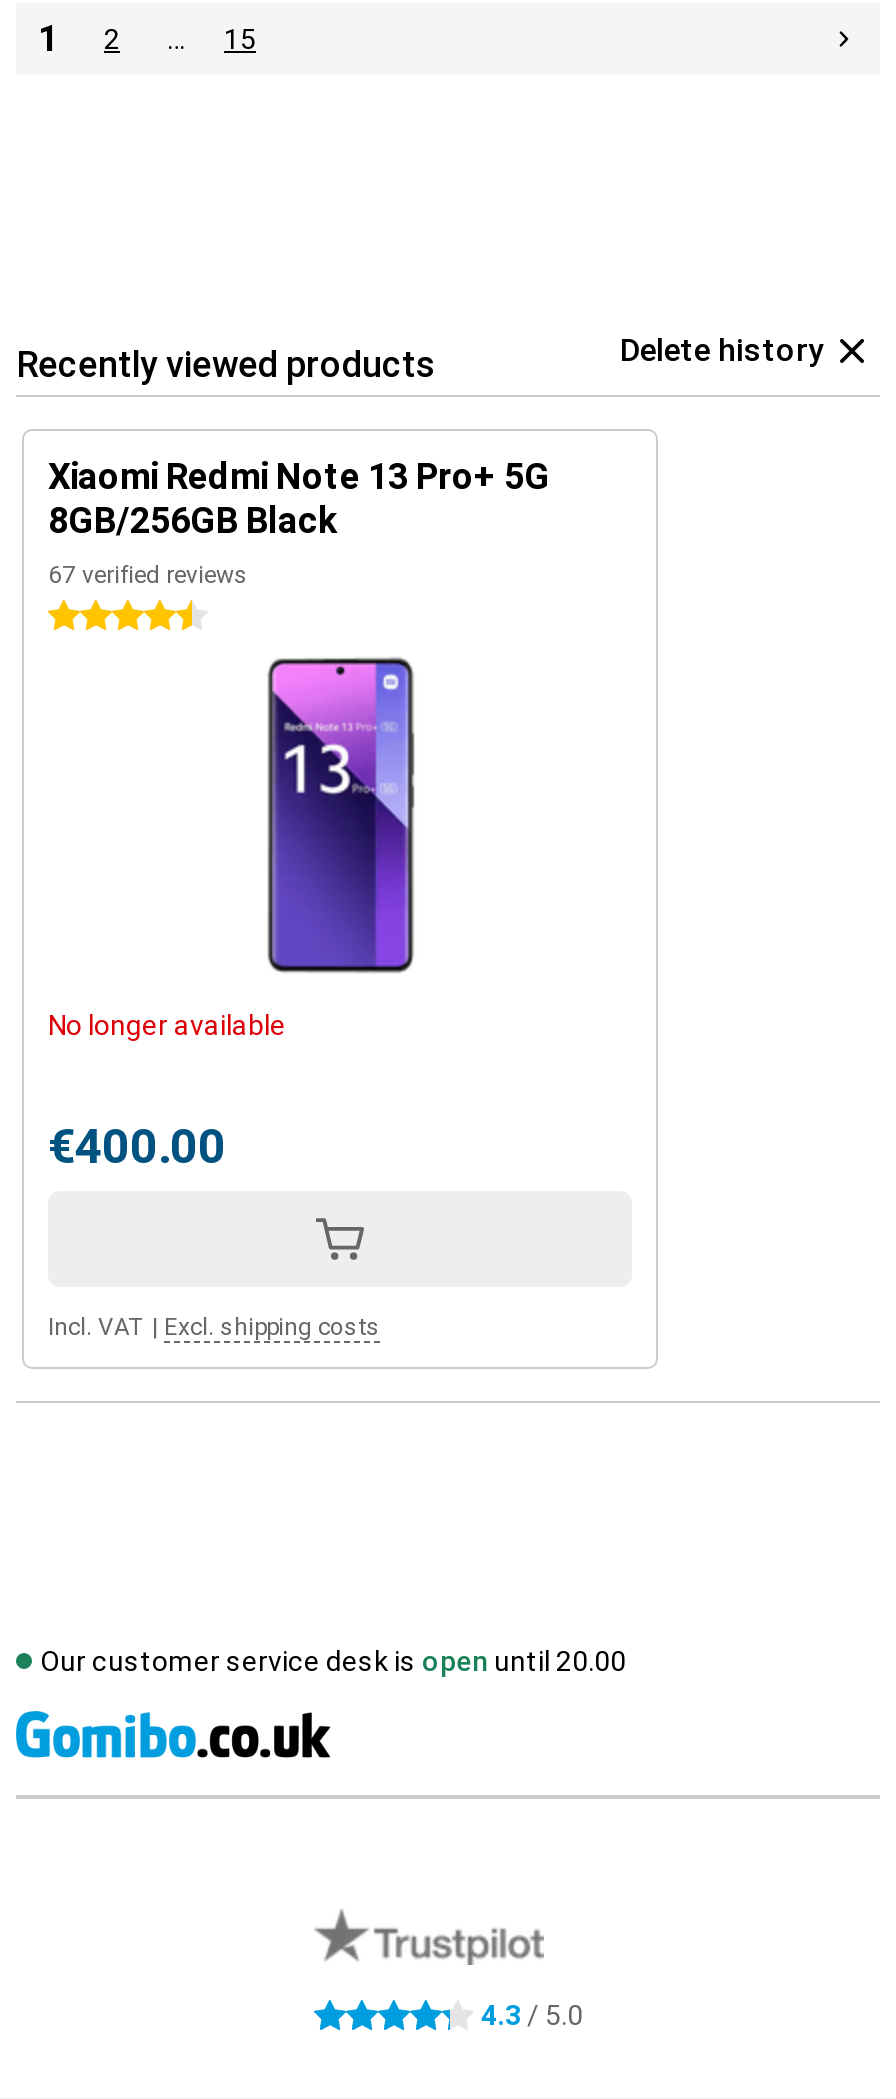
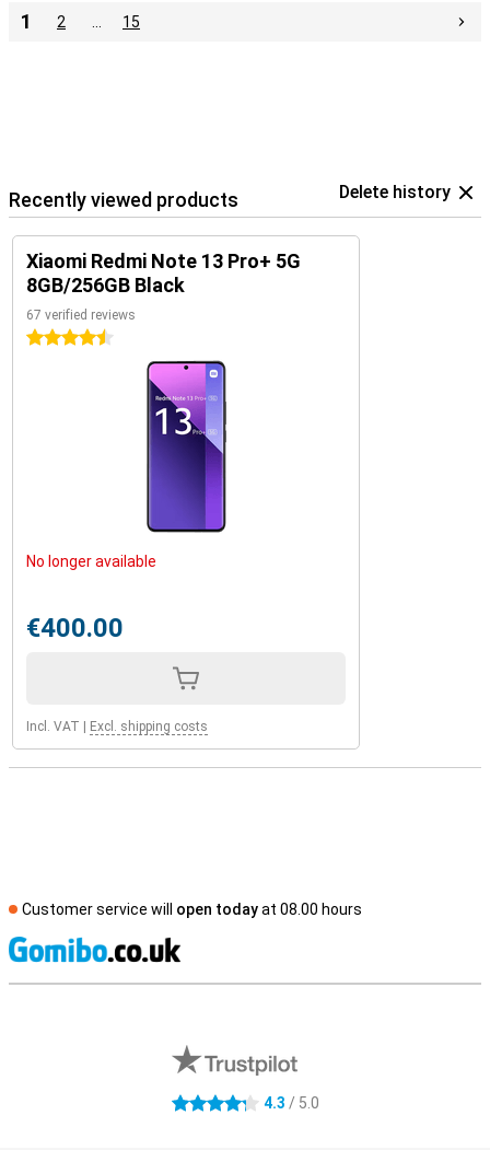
- Our customer service desk is open until 20.00
+ Customer service will open today at 08.00 hours
